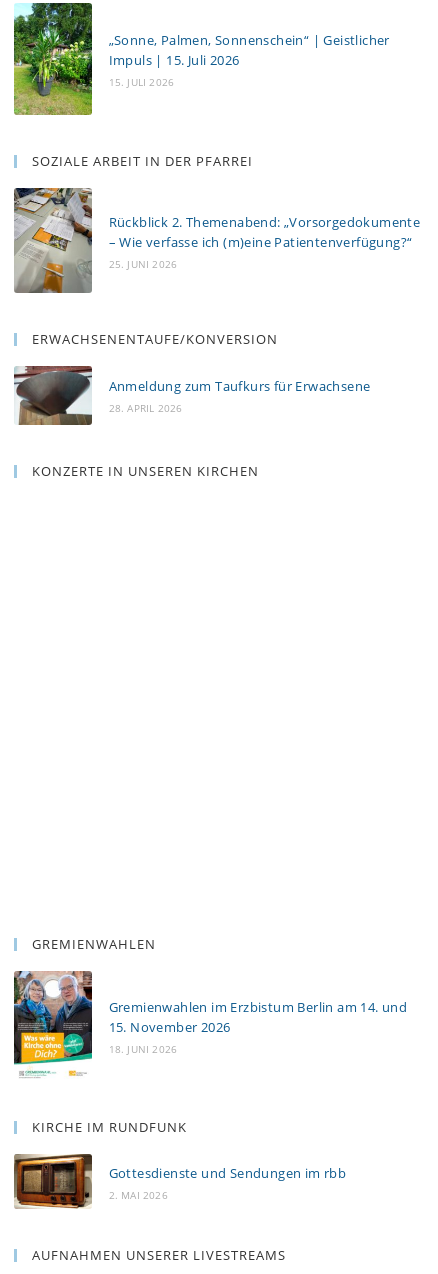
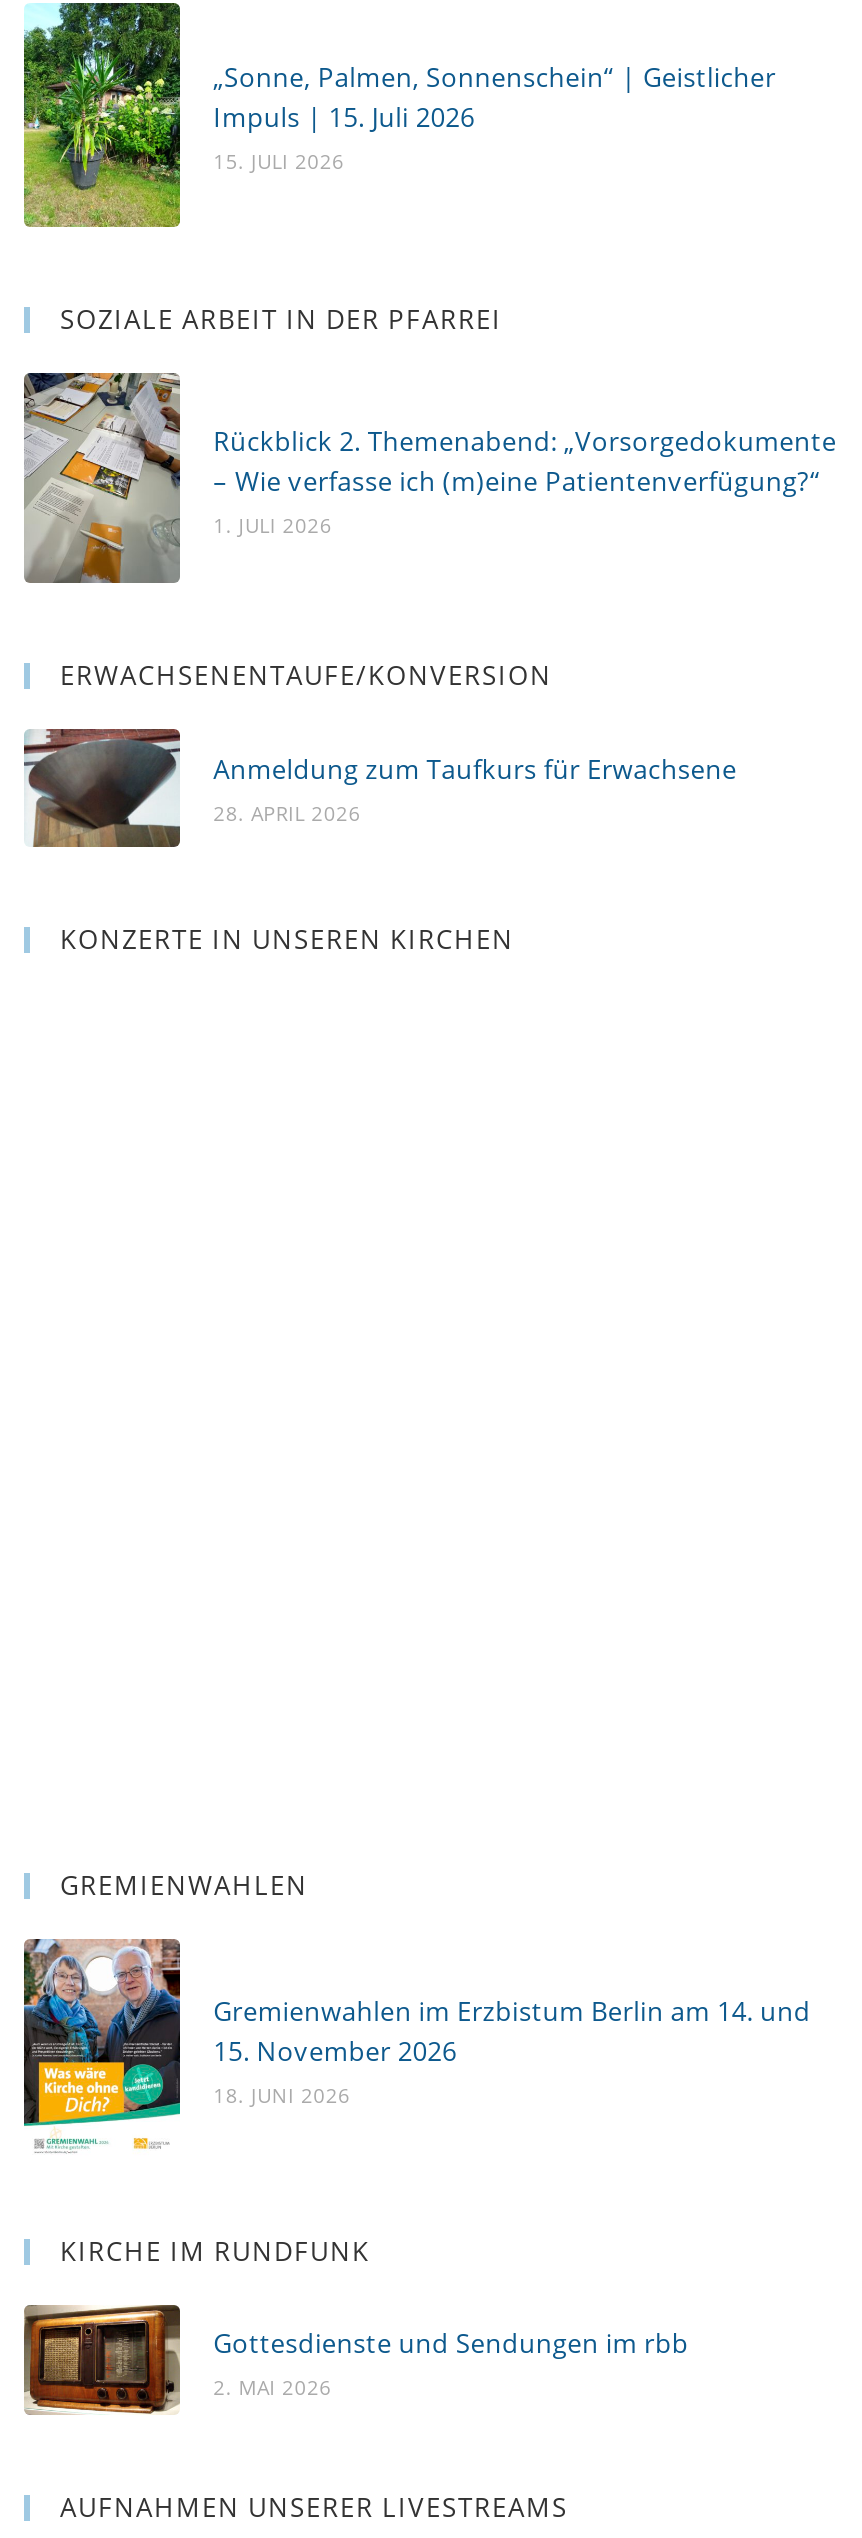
- 25. JUNI 2026
+ 1. JULI 2026
